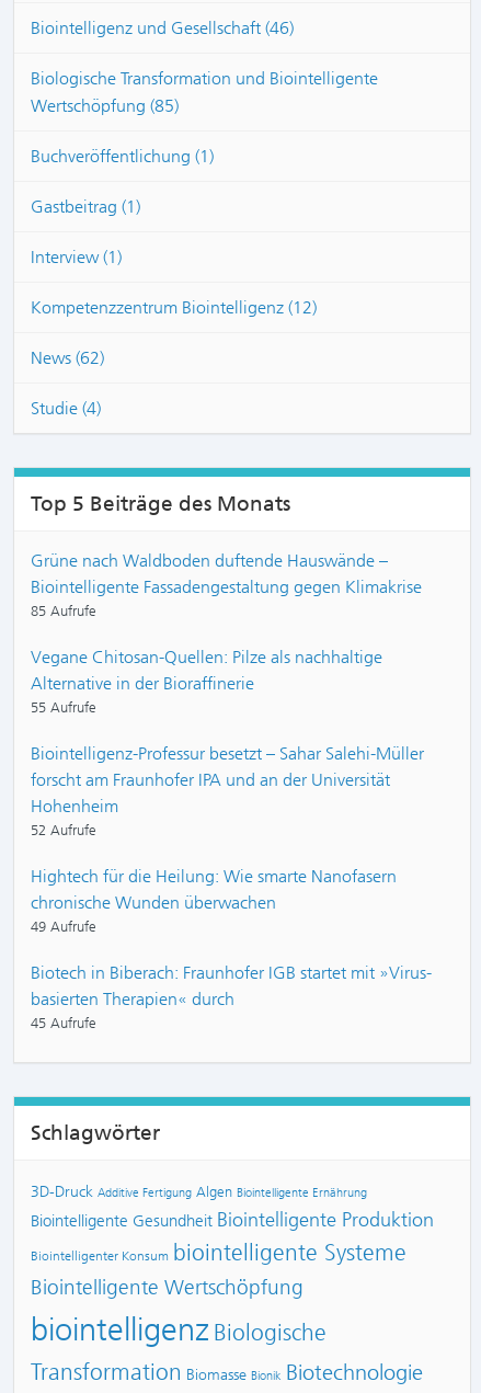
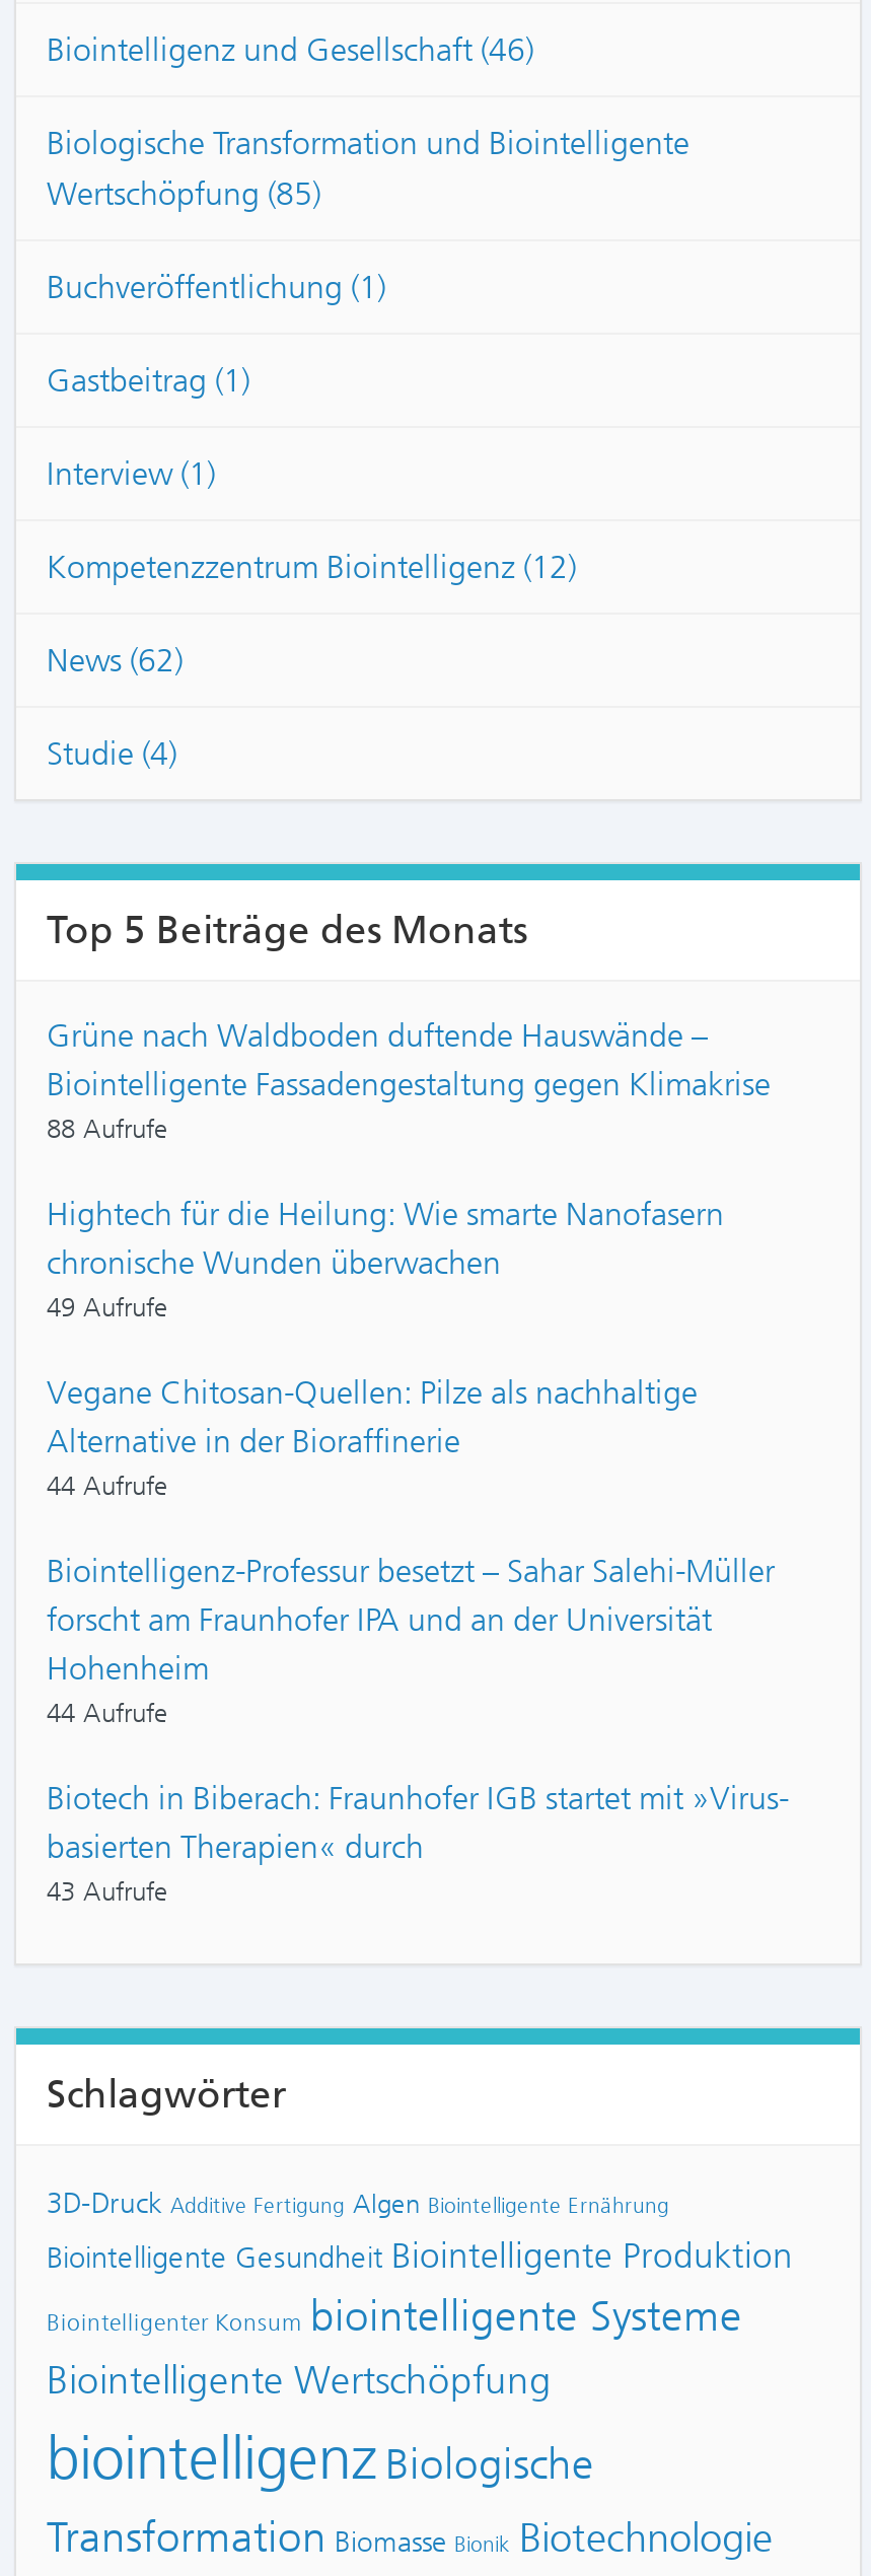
- 85 Aufrufe
+ 88 Aufrufe

moved down: Vegane Chitosan-Quellen: Pilze als nachhaltige | Alternative in der Bioraffinerie

- 55 Aufrufe
+ 44 Aufrufe

moved down: Biointelligenz-Professur besetzt – Sahar Salehi-Müller | forscht am Fraunhofer IPA und an der Universität | Hohenheim

- 52 Aufrufe
+ 44 Aufrufe

moved up: Hightech für die Heilung: Wie smarte Nanofasern | chronische Wunden überwachen | 49 Aufrufe

- 45 Aufrufe
+ 43 Aufrufe
